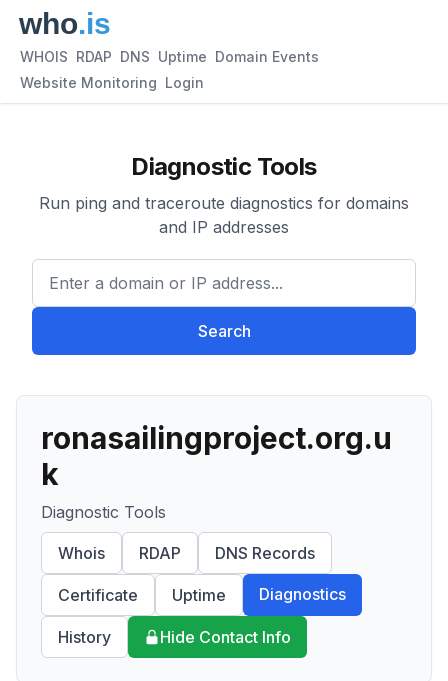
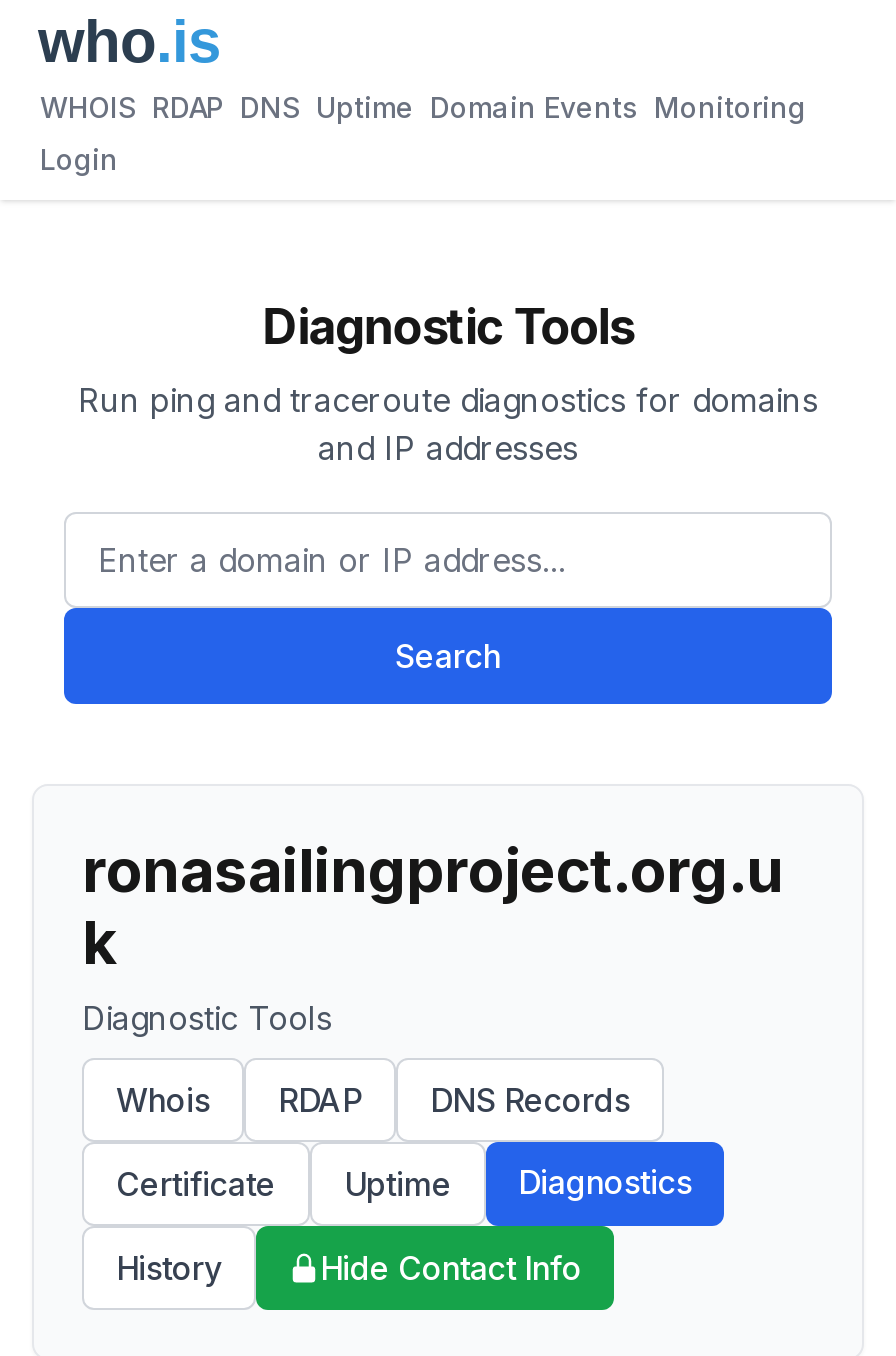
- WHOIS RDAP DNS Uptime Domain Events
+ WHOIS RDAP DNS Uptime Domain Events Monitoring

- Website Monitoring Login
+ Login
